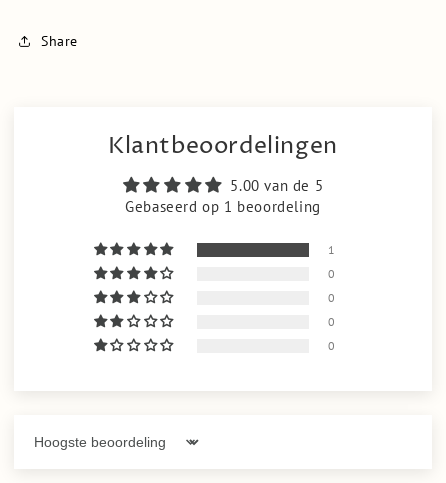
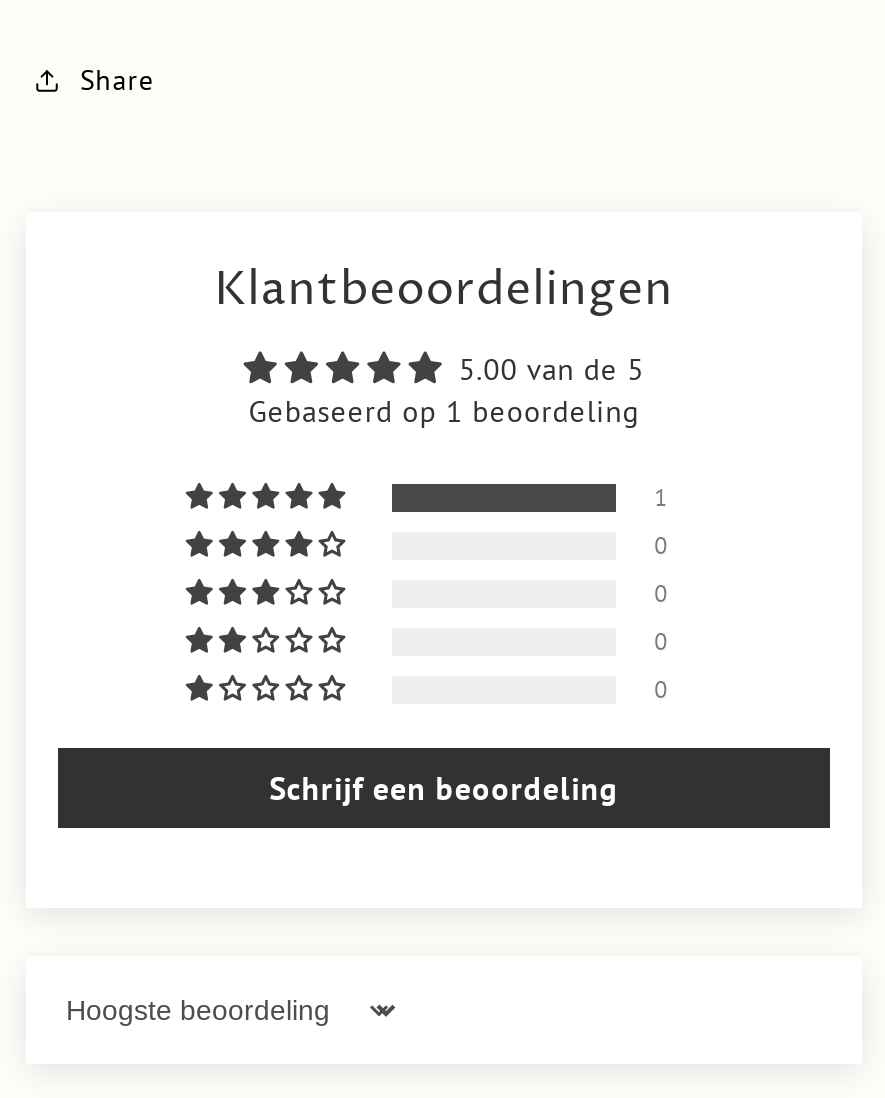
+ Schrijf een beoordeling
